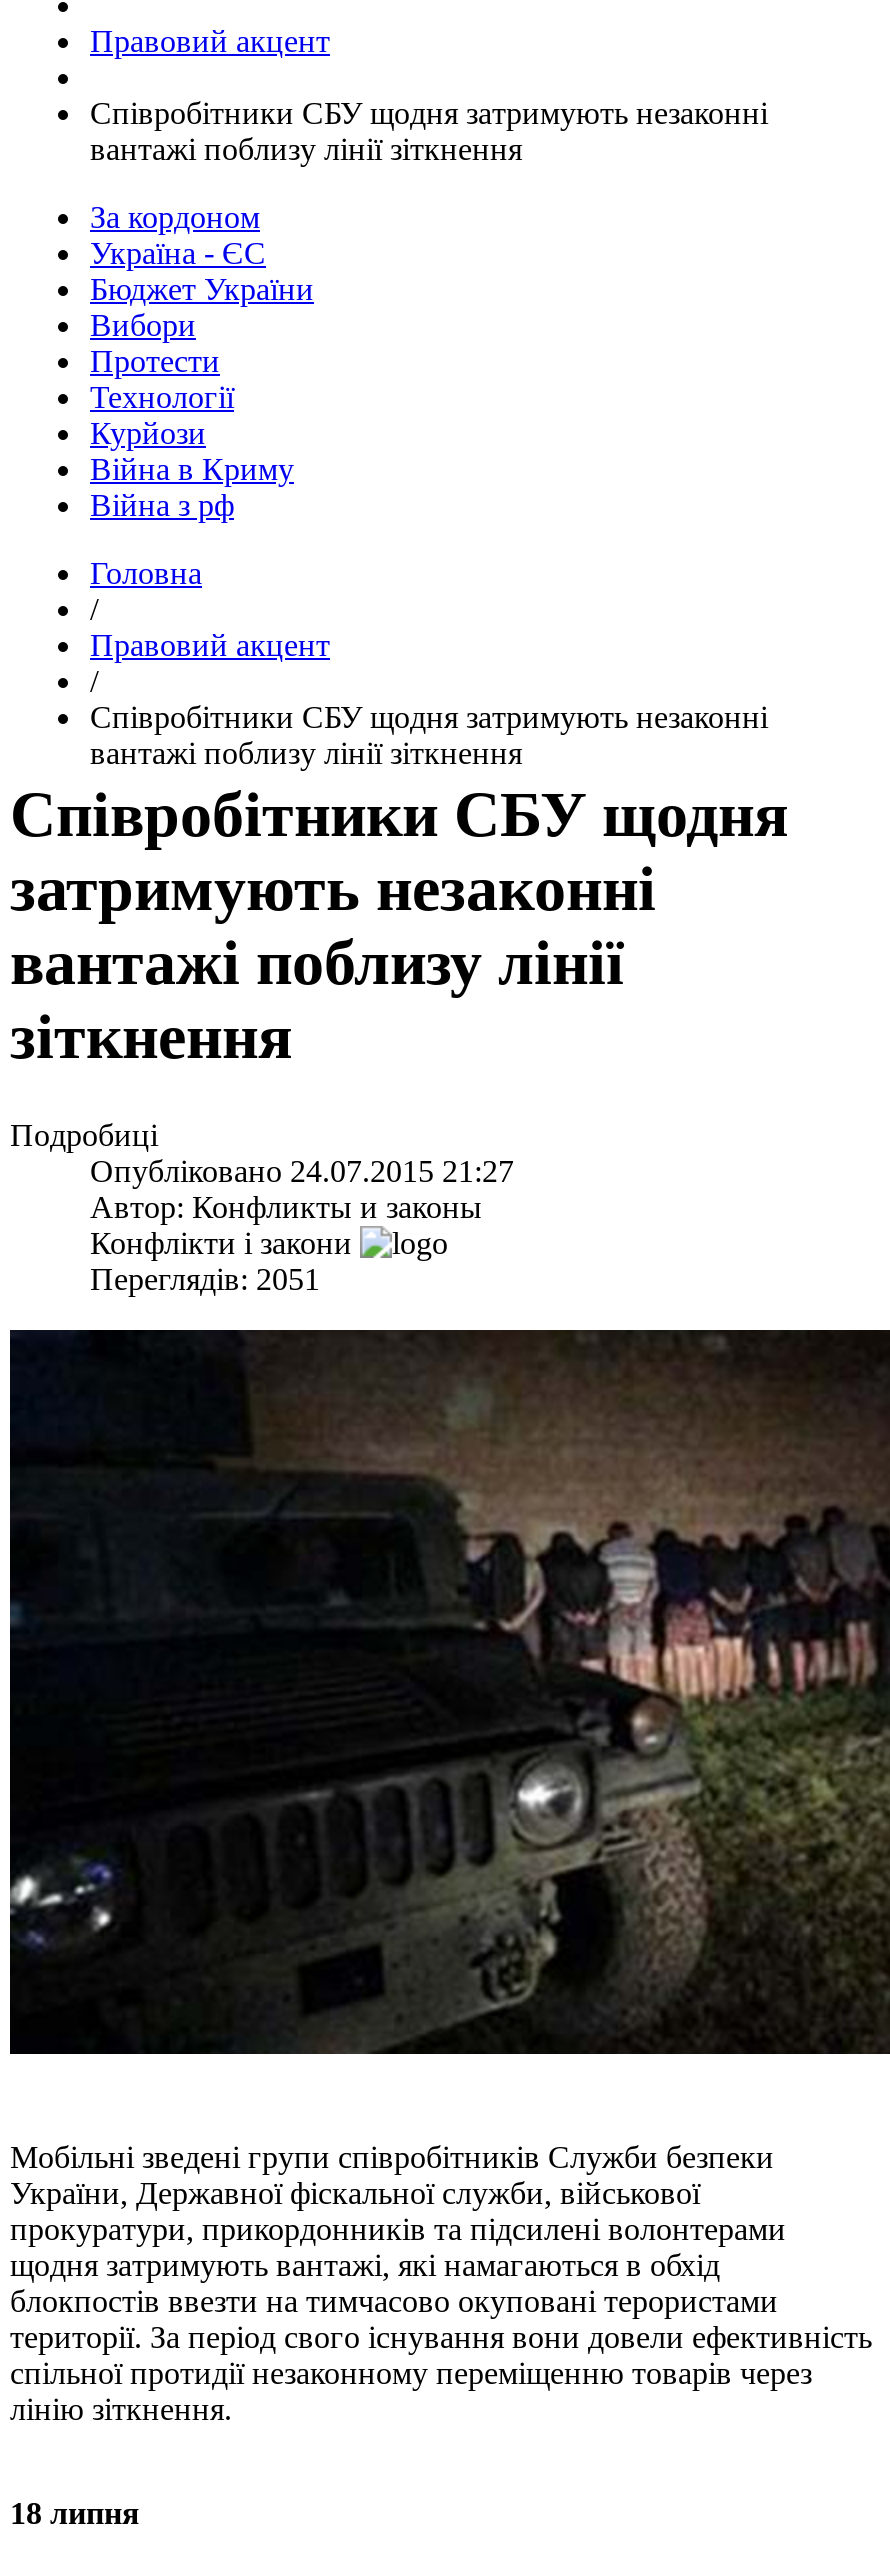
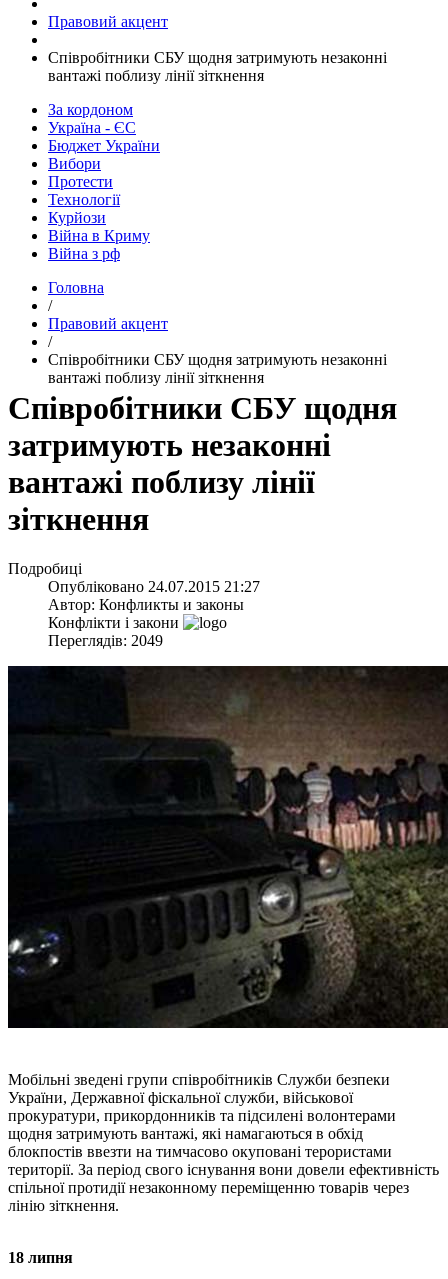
- Переглядів: 2051
+ Переглядів: 2049
